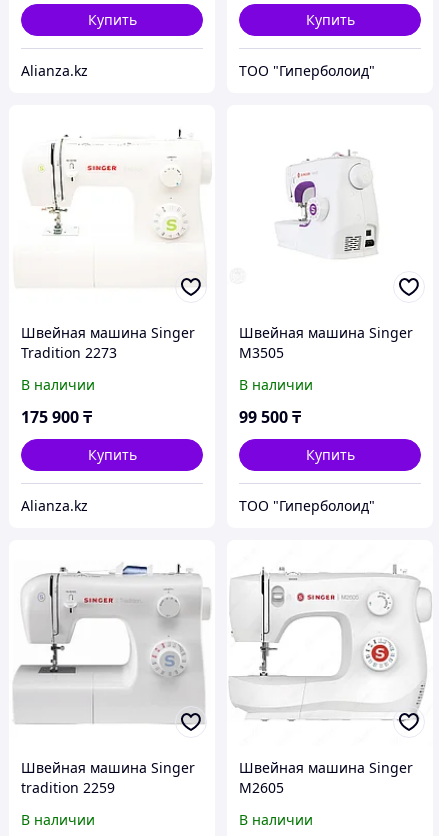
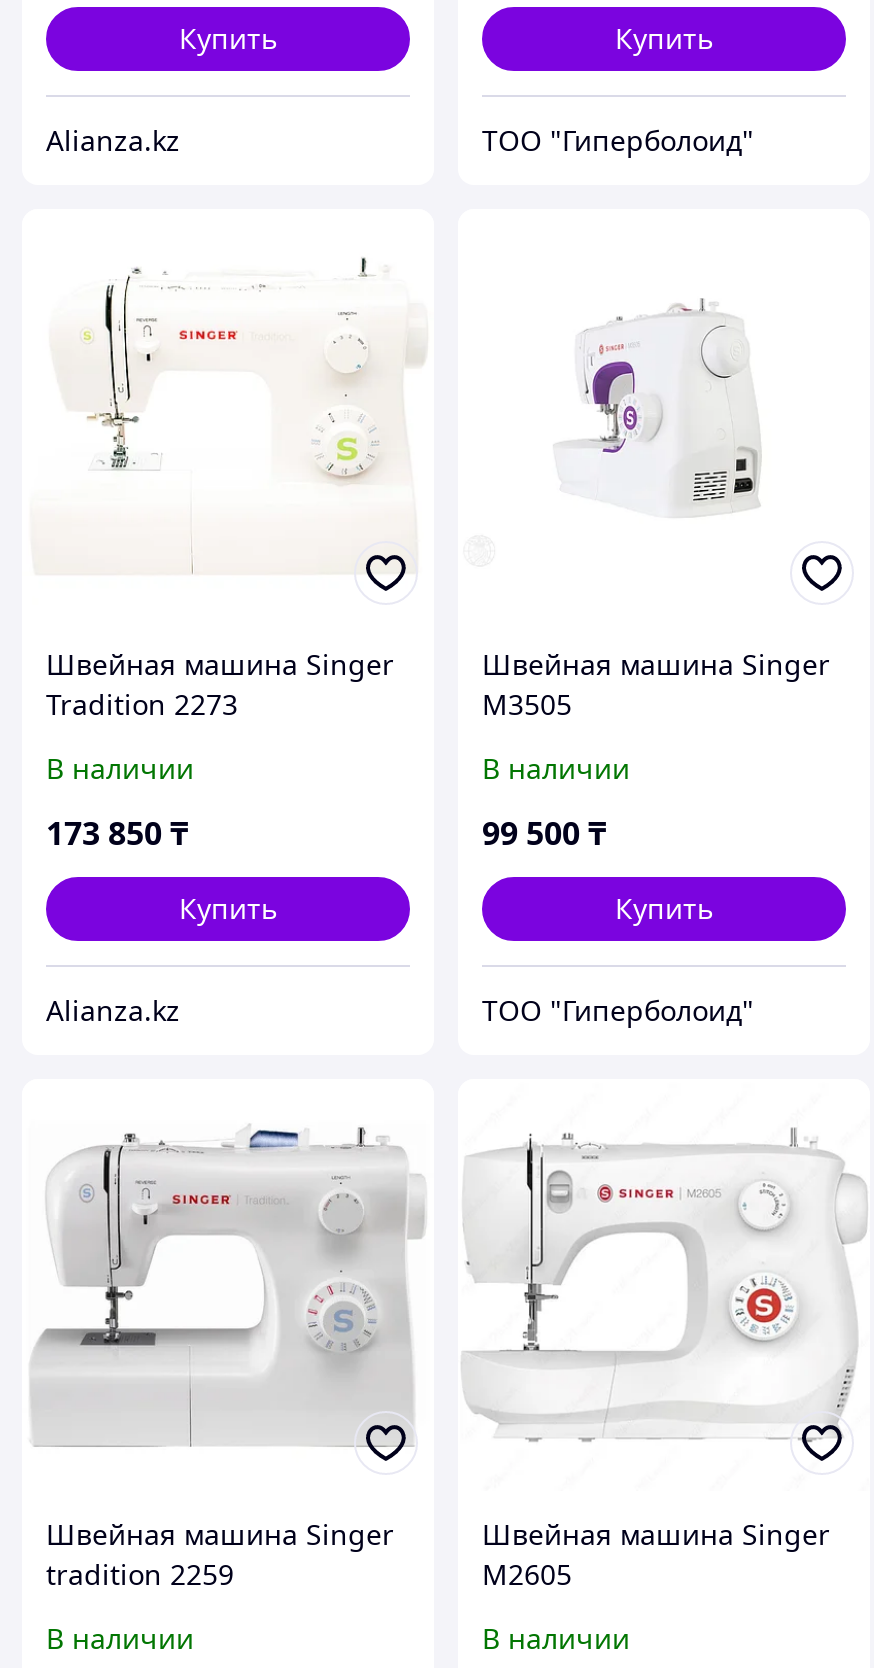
- 175 900 ₸
+ 173 850 ₸
